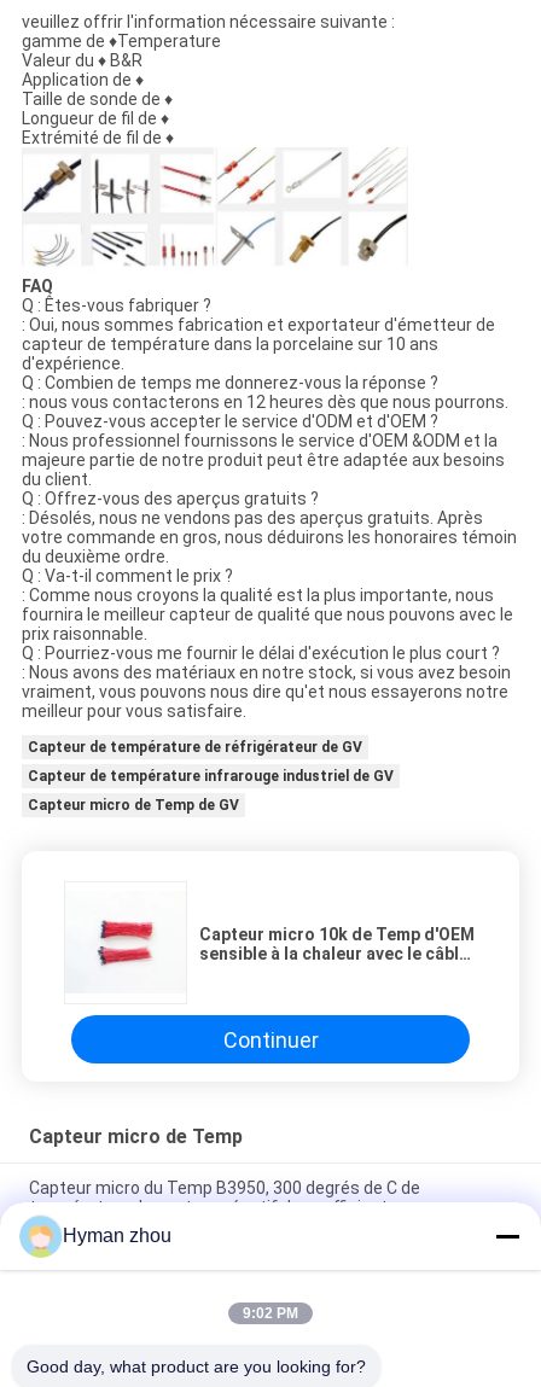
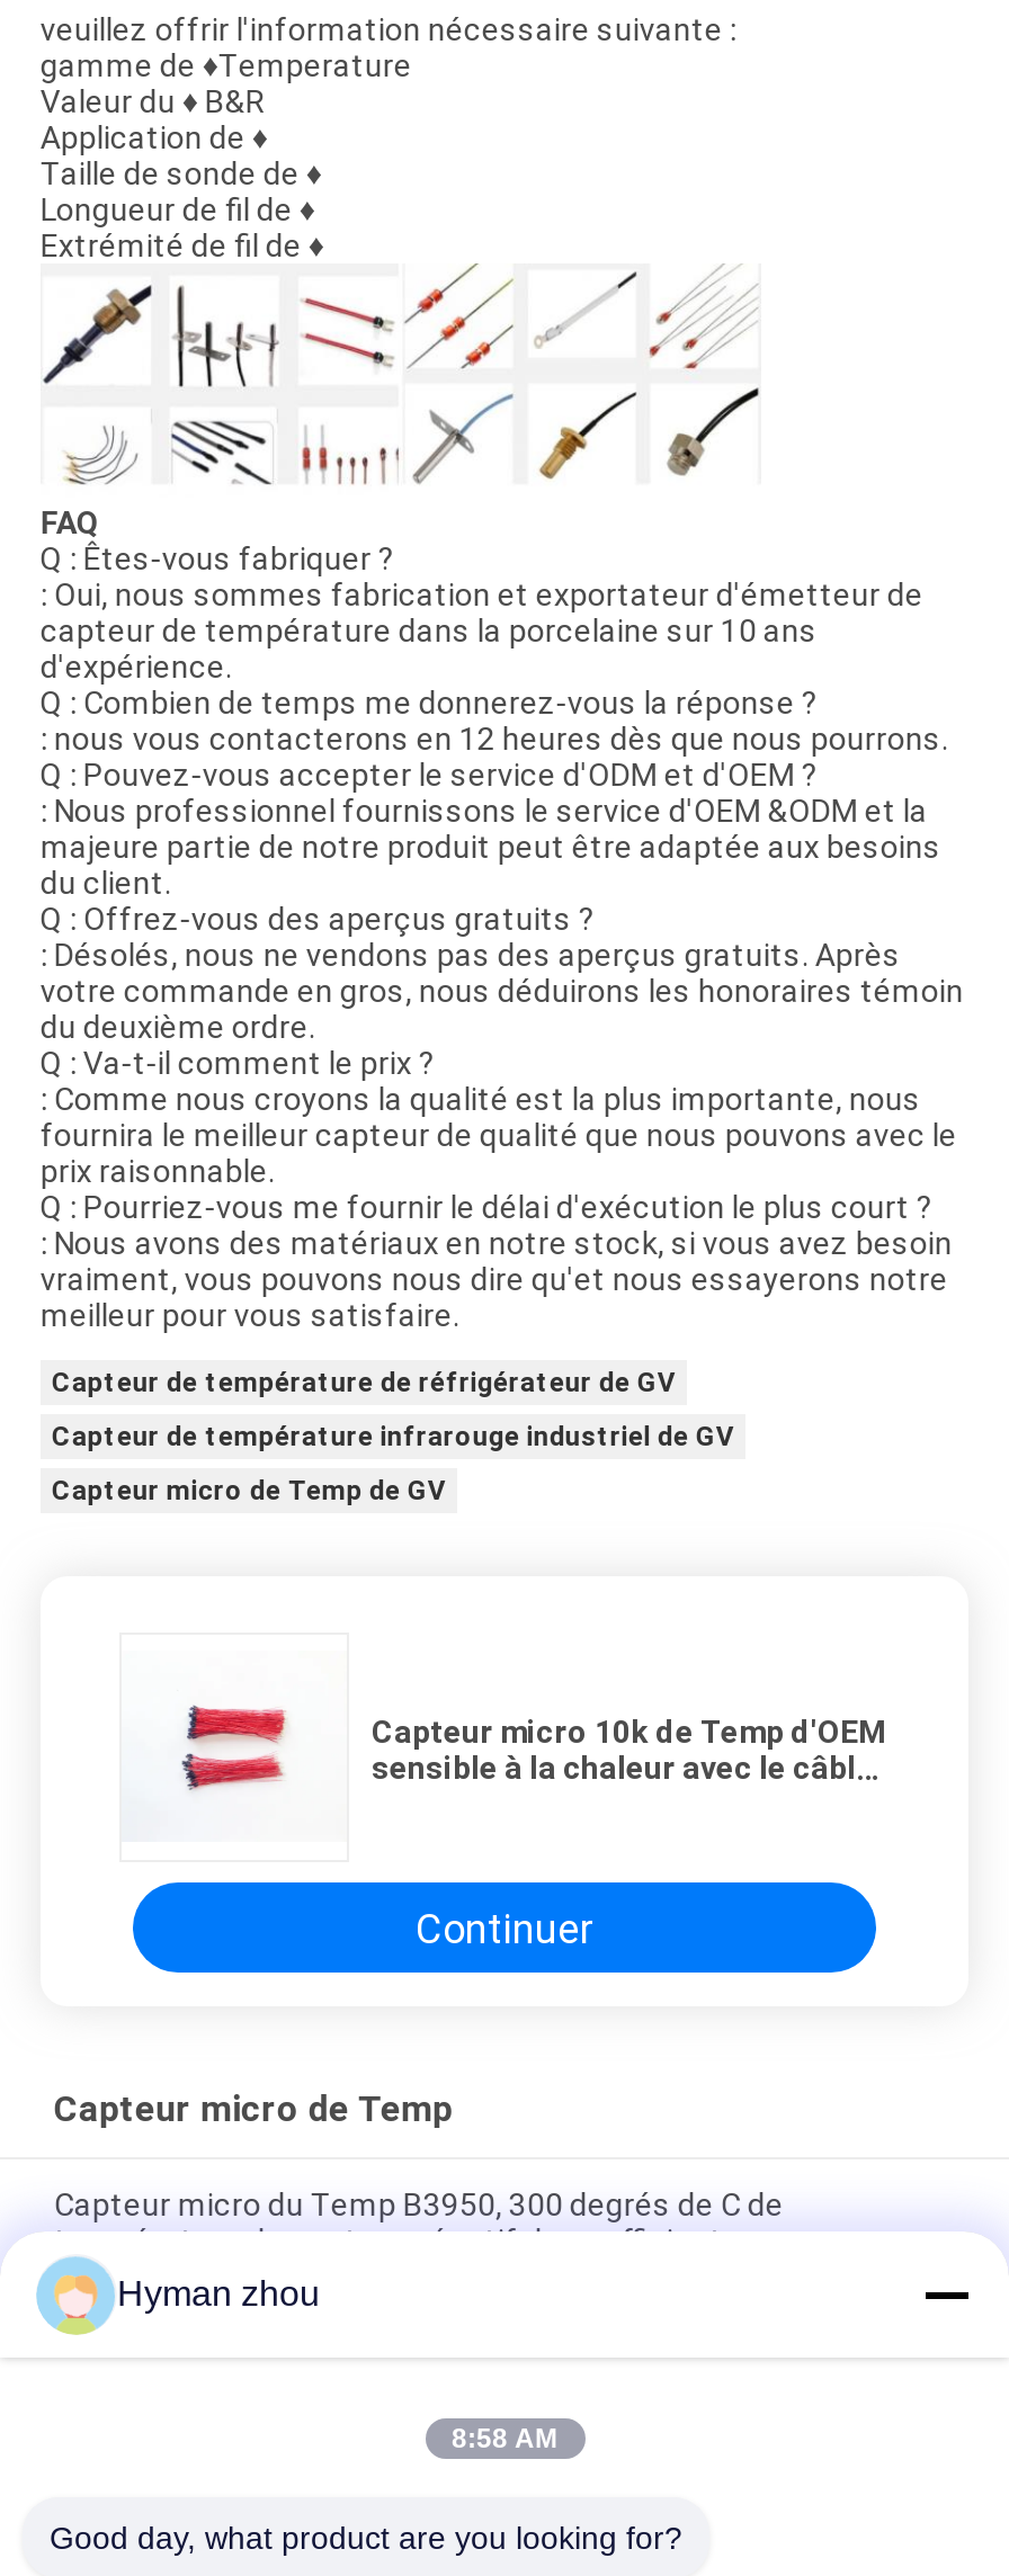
- 9:02 PM
+ 8:58 AM
